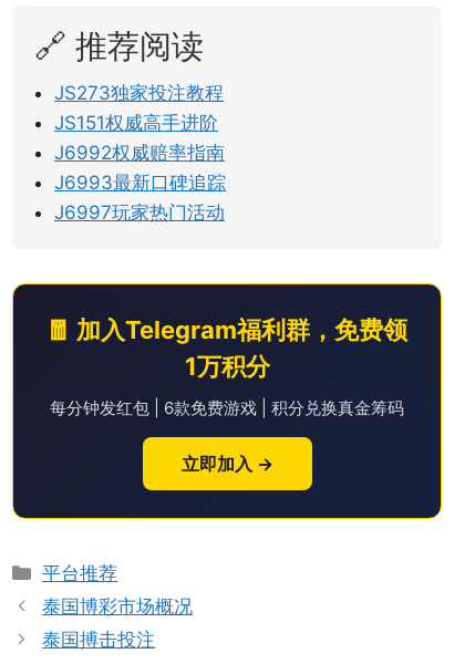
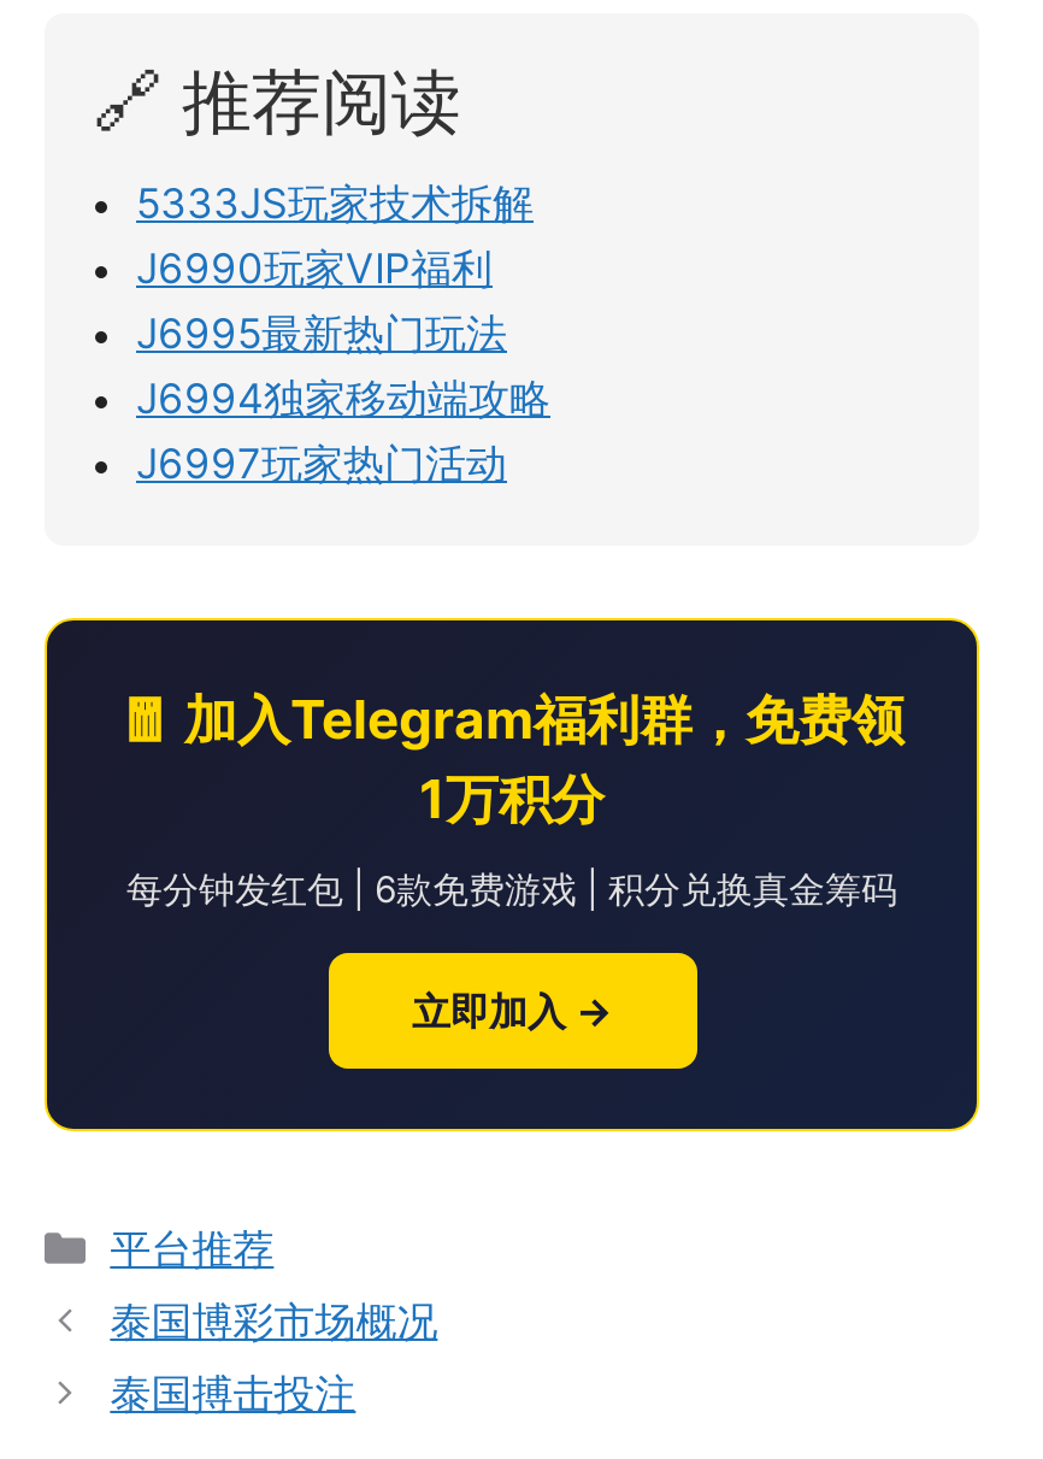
- JS273独家投注教程
- JS151权威高手进阶
- J6992权威赔率指南
- J6993最新口碑追踪
+ 5333JS玩家技术拆解
+ J6990玩家VIP福利
+ J6995最新热门玩法
+ J6994独家移动端攻略
